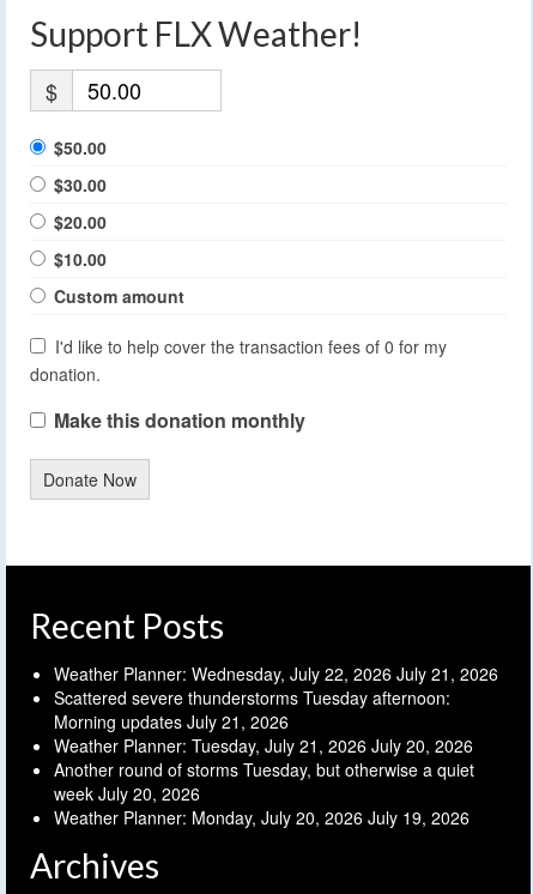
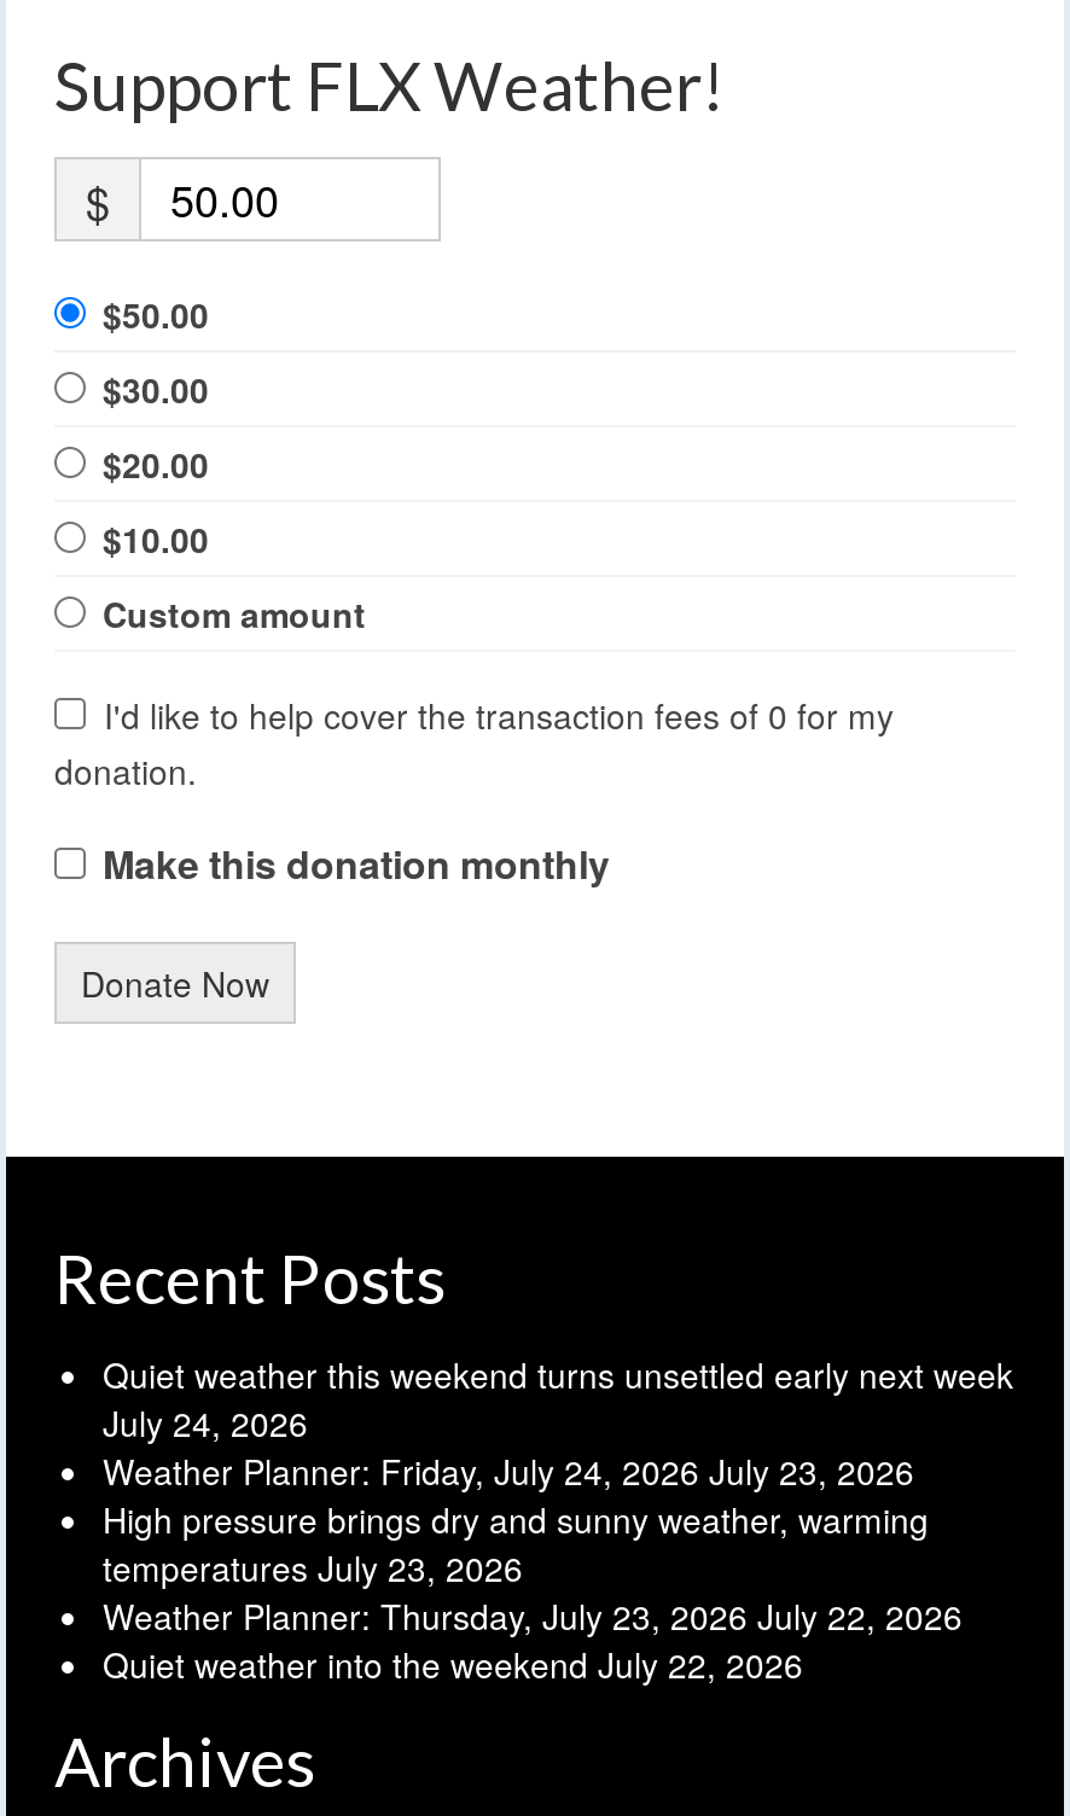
- Weather Planner: Wednesday, July 22, 2026 July 21, 2026
- Scattered severe thunderstorms Tuesday afternoon:
- Morning updates July 21, 2026
- Weather Planner: Tuesday, July 21, 2026 July 20, 2026
- Another round of storms Tuesday, but otherwise a quiet
- week July 20, 2026
- Weather Planner: Monday, July 20, 2026 July 19, 2026
+ Quiet weather this weekend turns unsettled early next week
+ July 24, 2026
+ Weather Planner: Friday, July 24, 2026 July 23, 2026
+ High pressure brings dry and sunny weather, warming
+ temperatures July 23, 2026
+ Weather Planner: Thursday, July 23, 2026 July 22, 2026
+ Quiet weather into the weekend July 22, 2026
